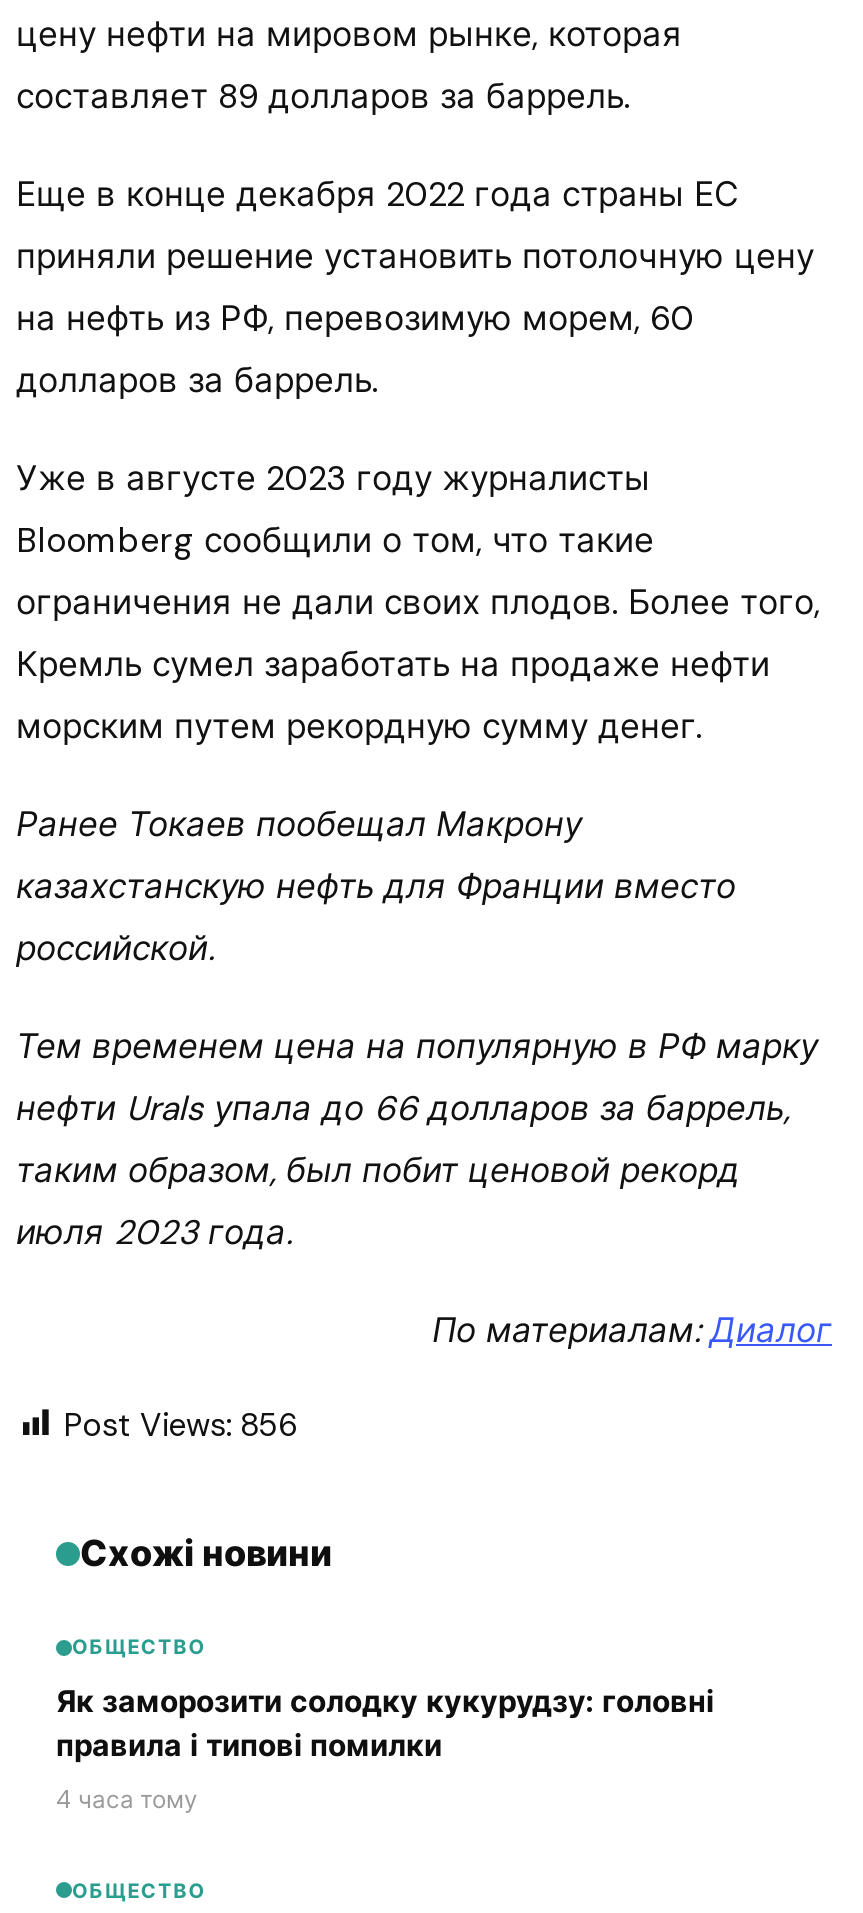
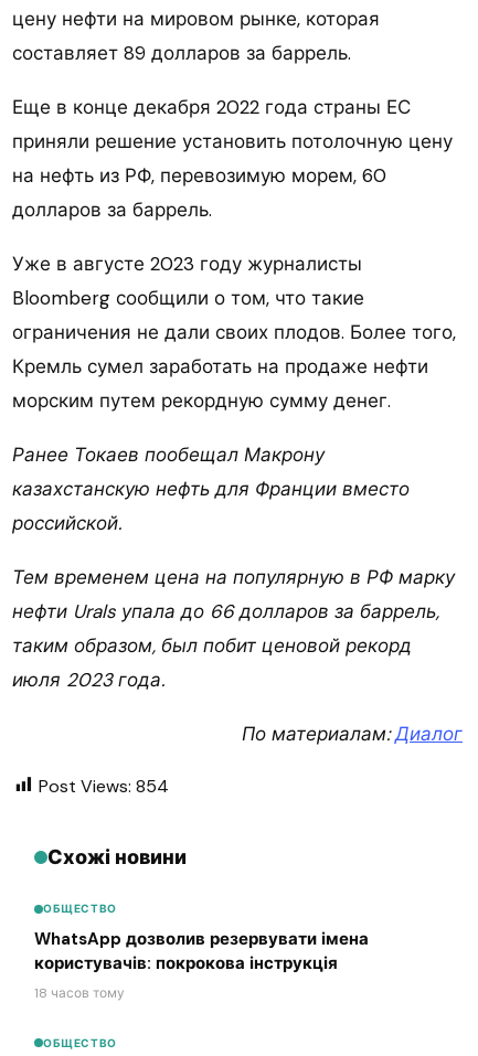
- Post Views: 856
+ Post Views: 854

- Як заморозити солодку кукурудзу: головні
- правила і типові помилки
- 4 часа тому
+ WhatsApp дозволив резервувати імена
+ користувачів: покрокова інструкція
+ 18 часов тому
